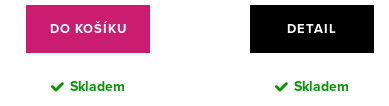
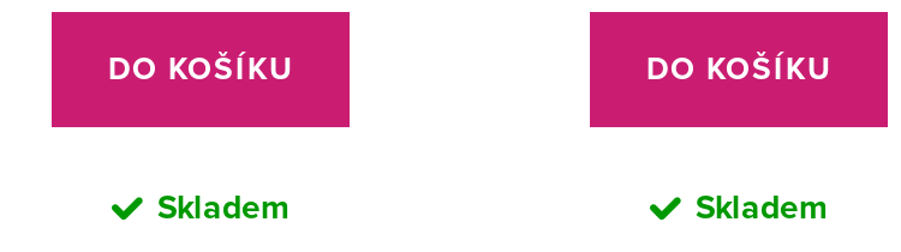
- DETAIL
+ DO KOŠÍKU
